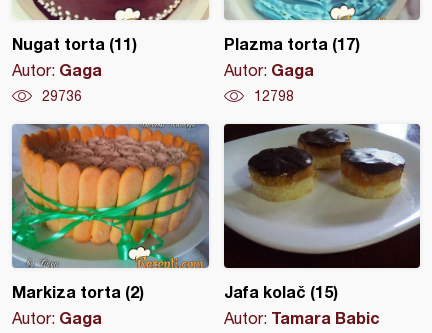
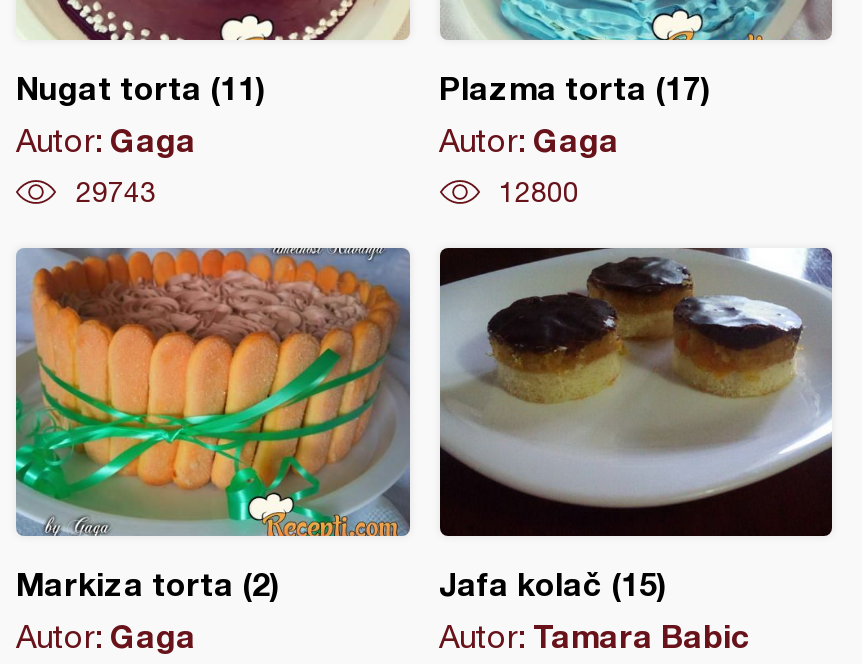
- 29736
+ 29743

- 12798
+ 12800
